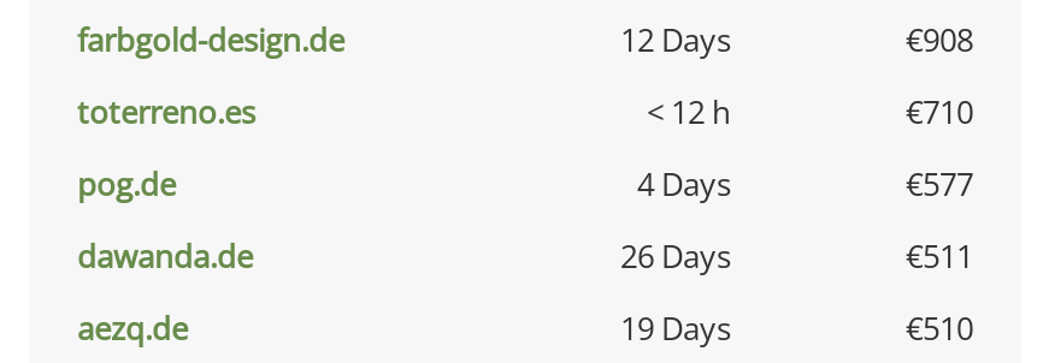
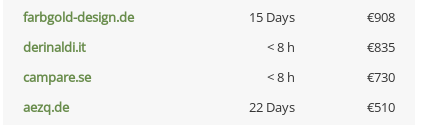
- 12 Days
+ 15 Days

- toterreno.es
- < 12 h
- €710
- pog.de
- 4 Days
- €577
- dawanda.de
- 26 Days
- €511
+ derinaldi.it
+ < 8 h
+ €835
+ campare.se
+ < 8 h
+ €730

- 19 Days
+ 22 Days
